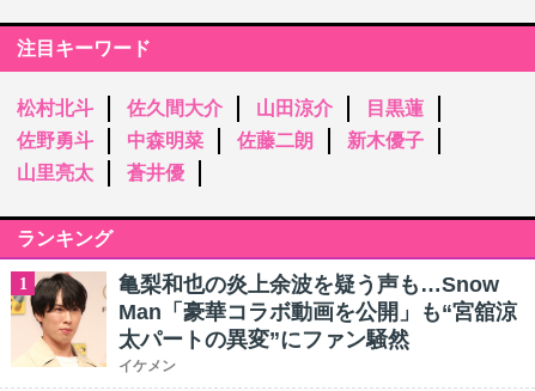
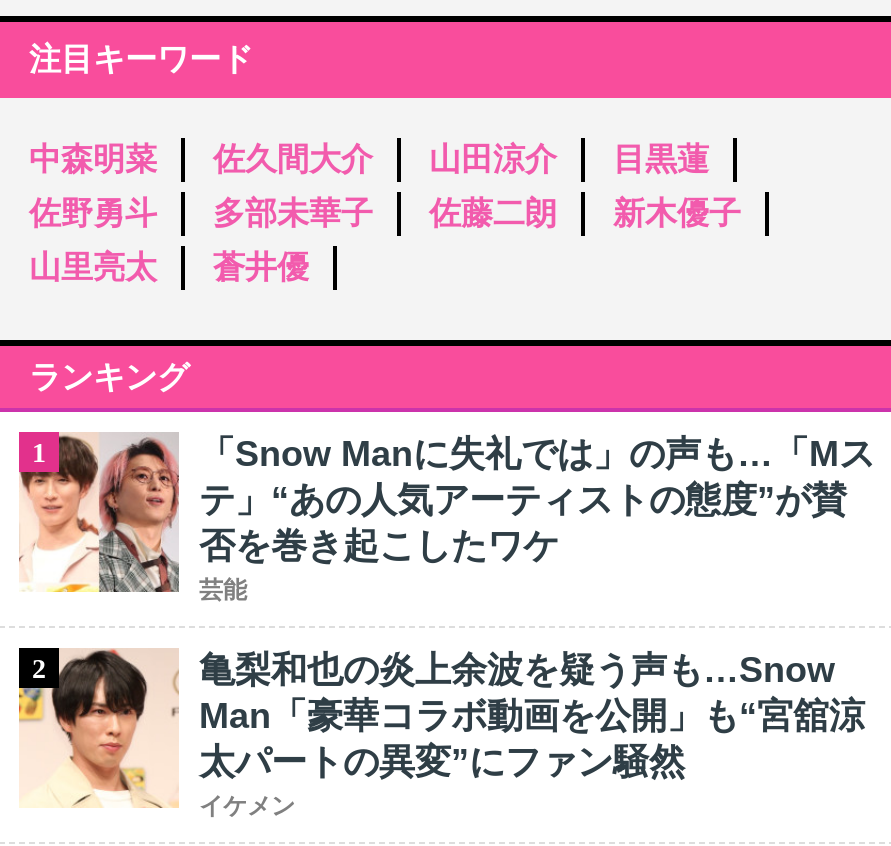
- 松村北斗

moved up: 中森明菜

+ 多部未華子

+ [image]
+ 「Snow Manに失礼では」の声も…「Mス
+ テ」“あの人気アーティストの態度”が賛
+ 否を巻き起こしたワケ
+ 芸能
+ 2
